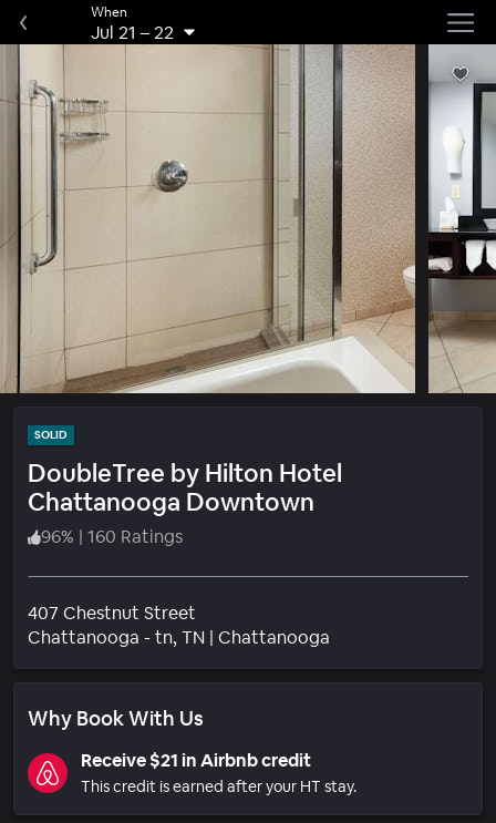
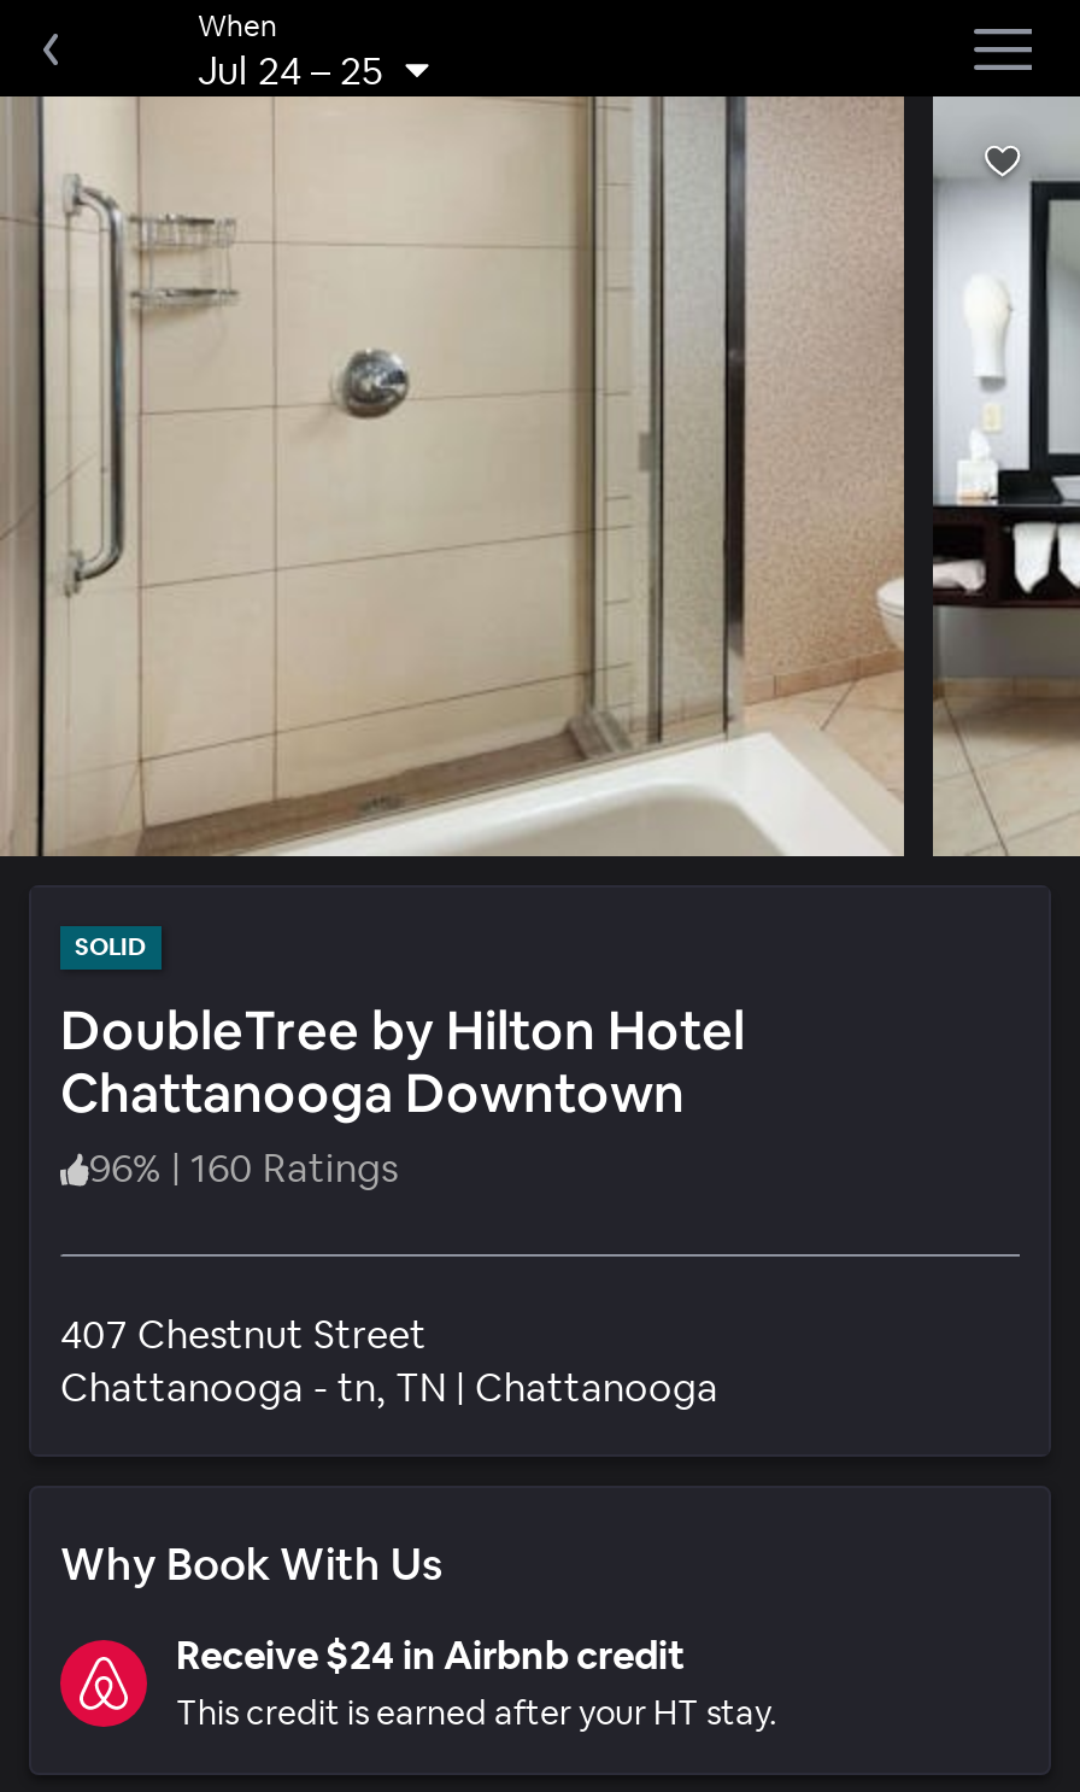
- Jul 21 – 22
+ Jul 24 – 25

- Receive $21 in Airbnb credit
+ Receive $24 in Airbnb credit
